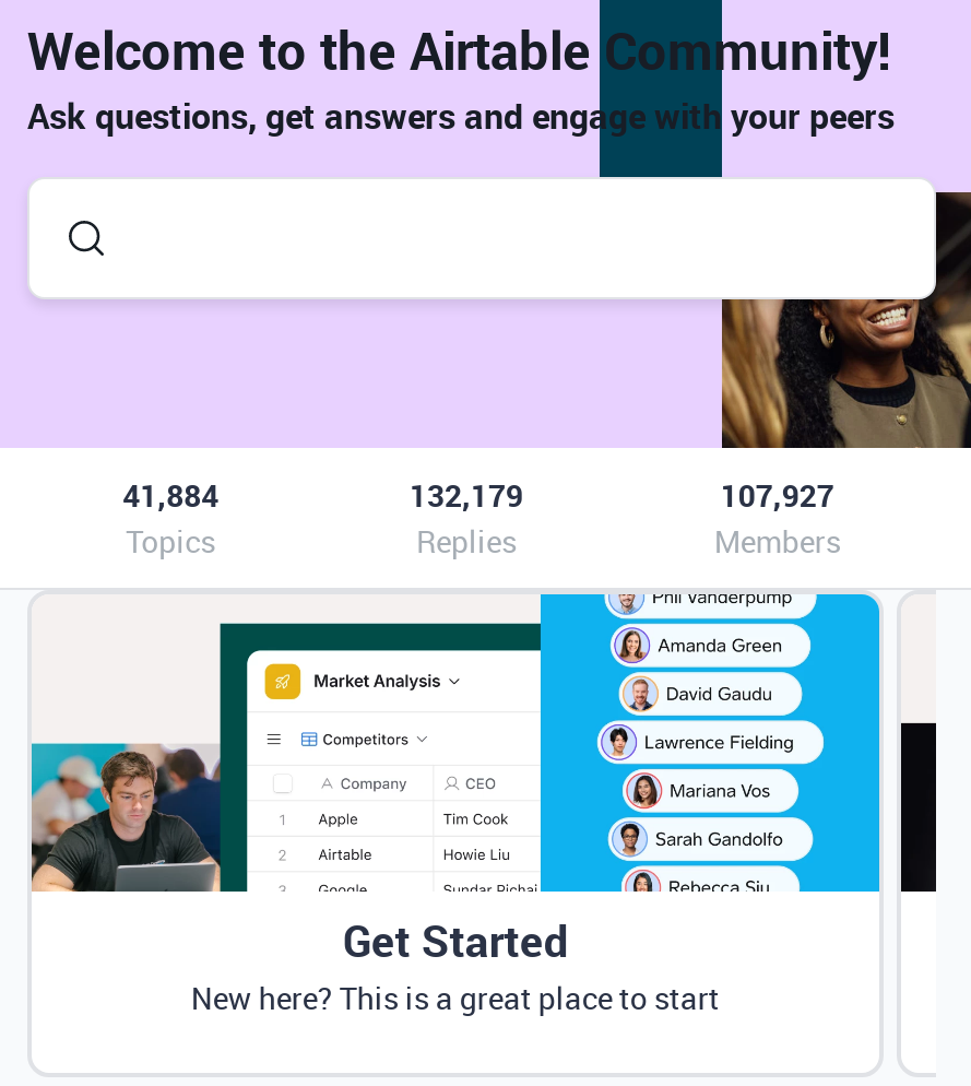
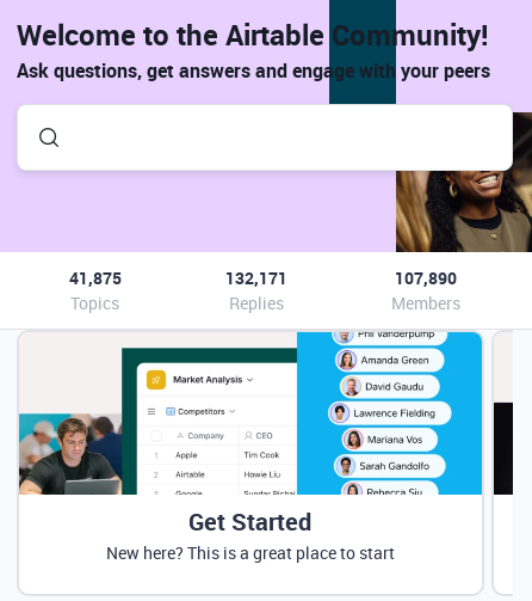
- 41,884
+ 41,875

- 132,179
+ 132,171

- 107,927
+ 107,890
